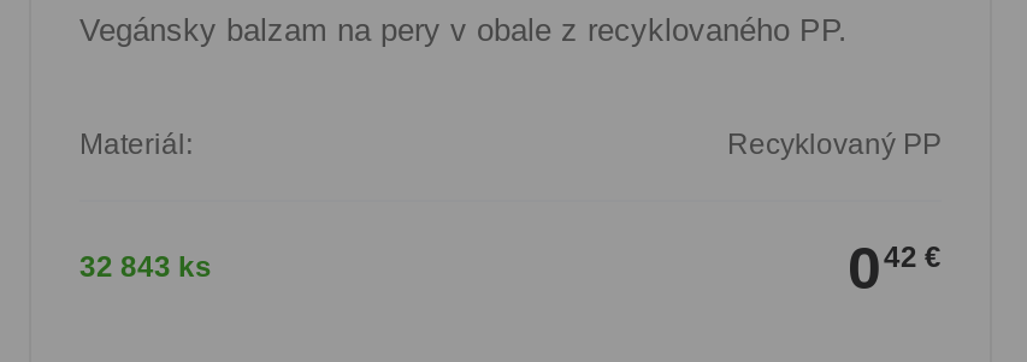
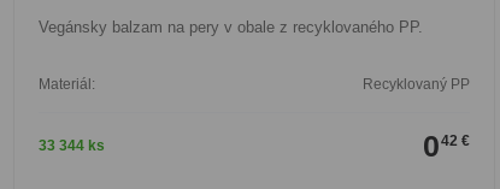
- 32 843 ks
+ 33 344 ks
